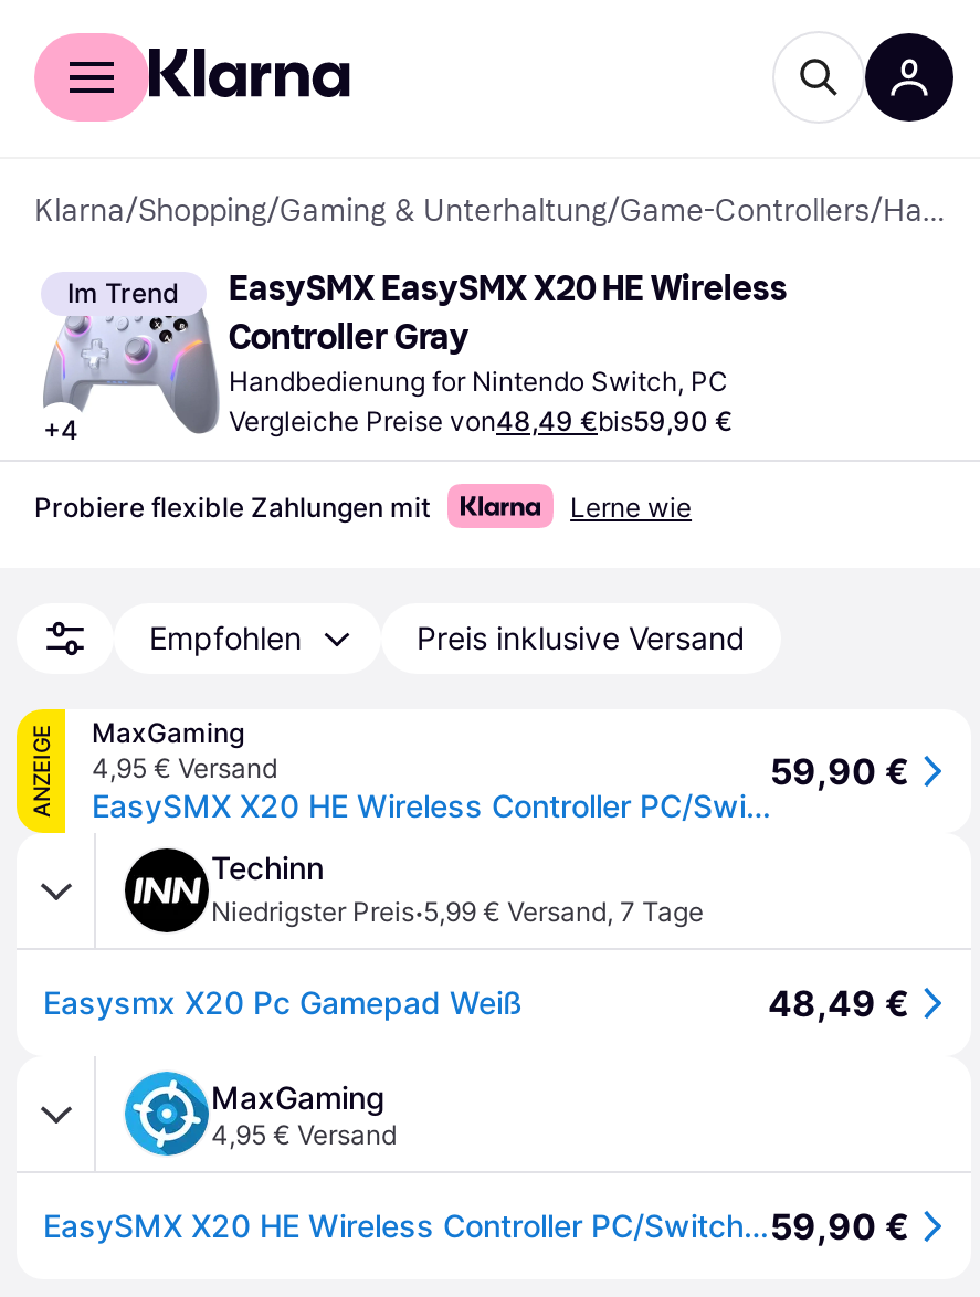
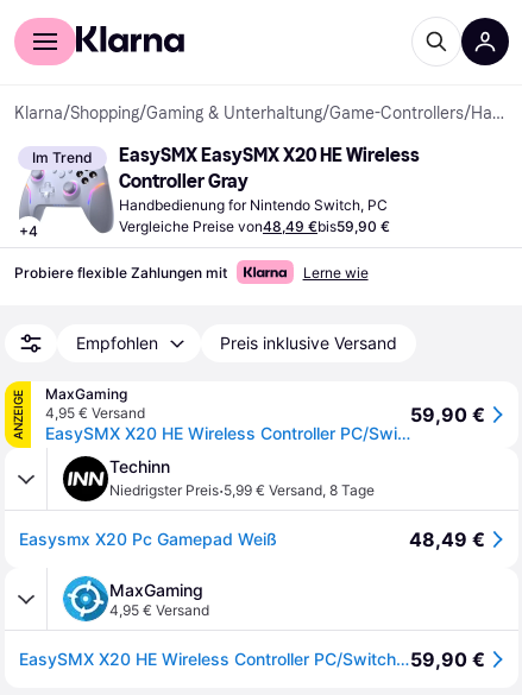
- Niedrigster Preis·5,99 € Versand, 7 Tage
+ Niedrigster Preis·5,99 € Versand, 8 Tage
